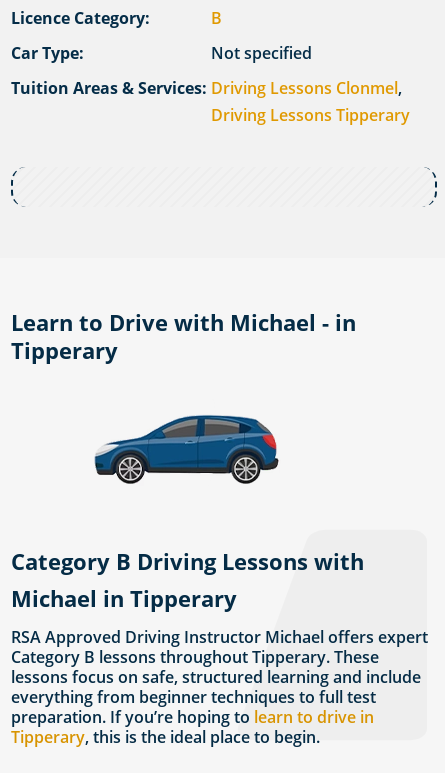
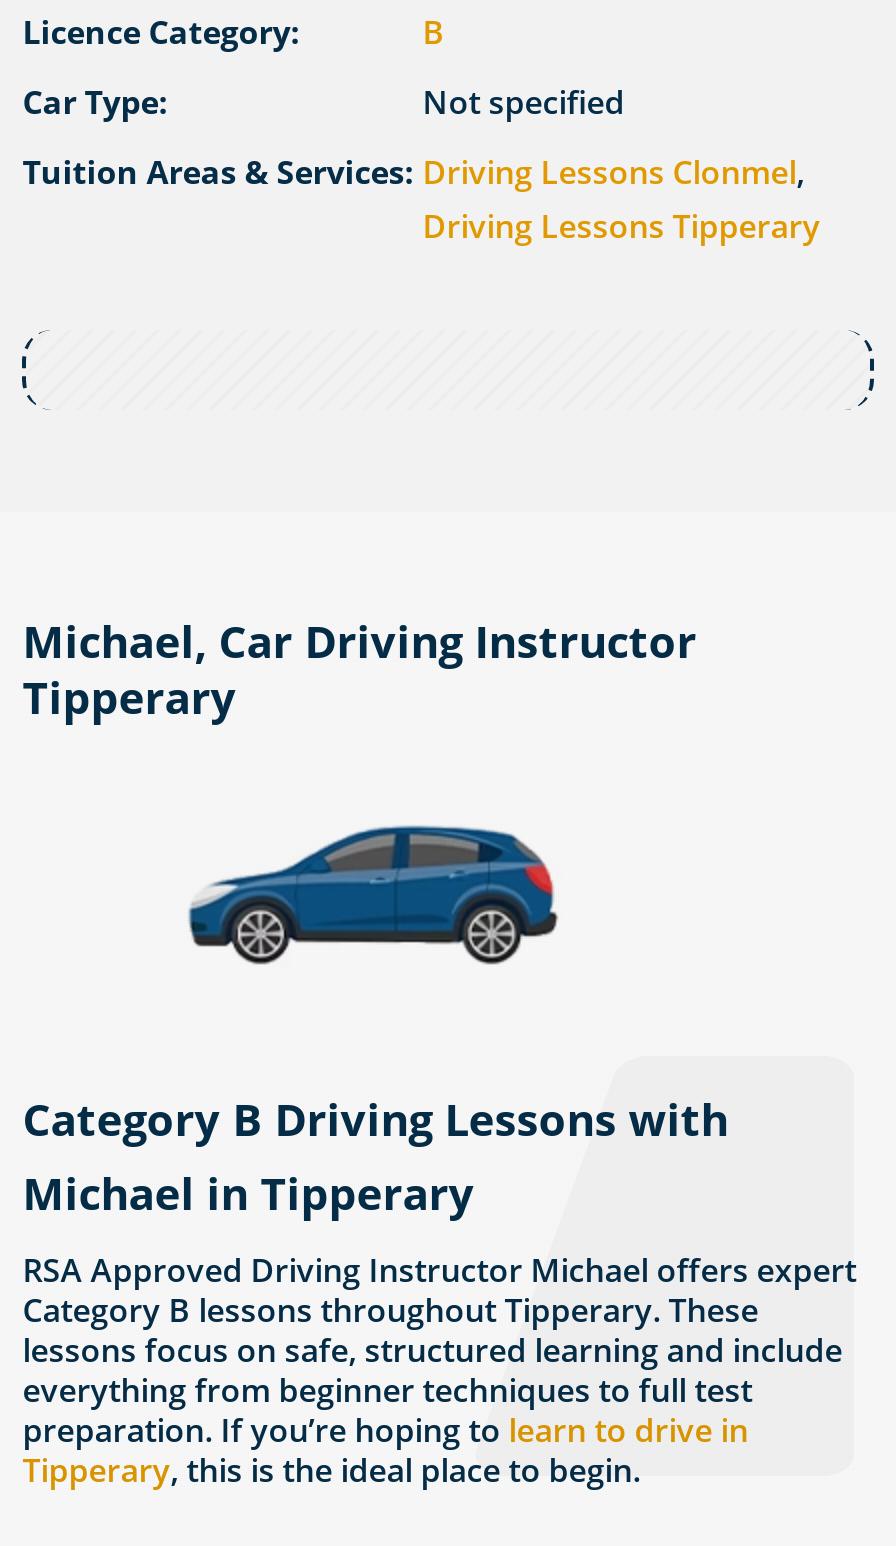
- Learn to Drive with Michael - in
+ Michael, Car Driving Instructor
